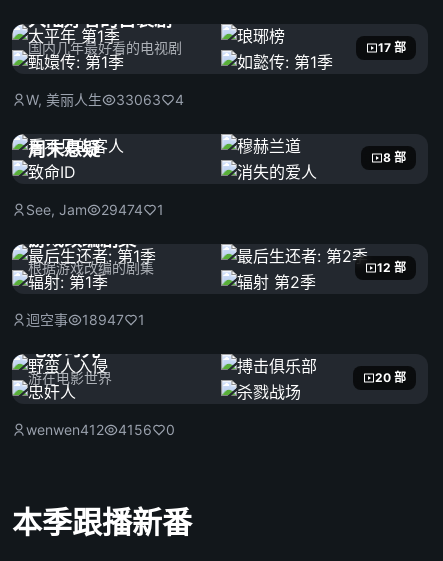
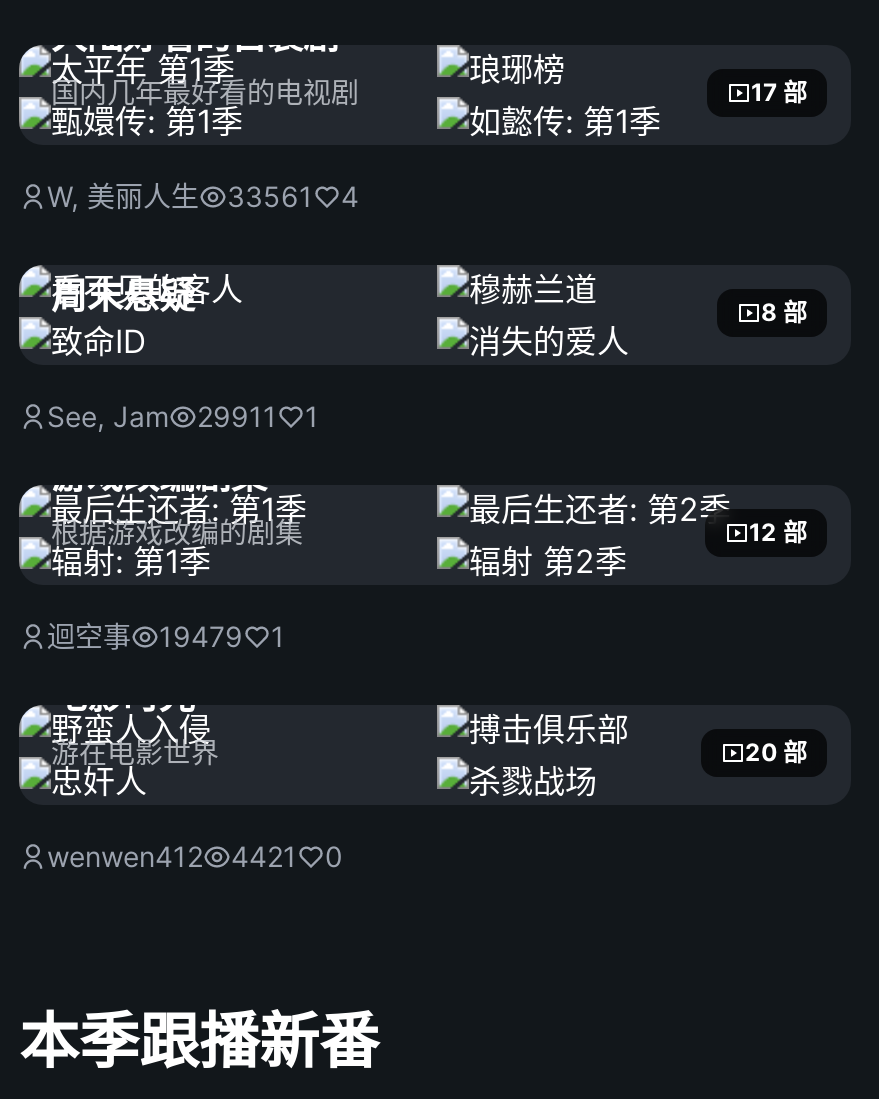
- W, 美丽人生 33063 4
+ W, 美丽人生 33561 4

- See, Jam 29474 1
+ See, Jam 29911 1

- 迴空事 18947 1
+ 迴空事 19479 1

- wenwen412 4156 0
+ wenwen412 4421 0
